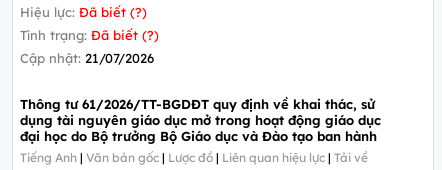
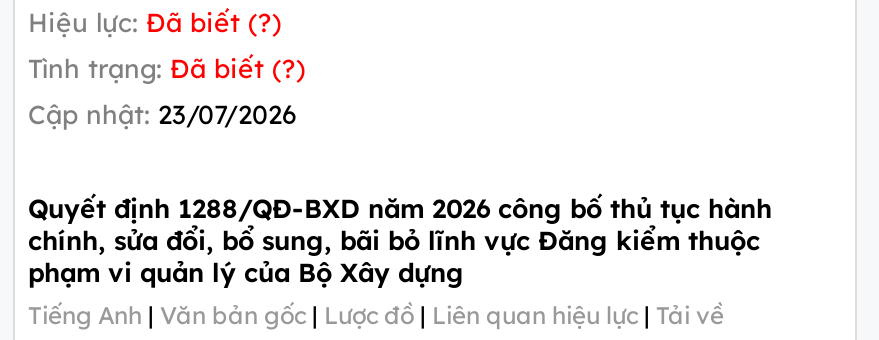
- Cập nhật: 21/07/2026
+ Cập nhật: 23/07/2026

- Thông tư 61/2026/TT-BGDĐT quy định về khai thác, sử
- dụng tài nguyên giáo dục mở trong hoạt động giáo dục
- đại học do Bộ trưởng Bộ Giáo dục và Đào tạo ban hành
+ Quyết định 1288/QĐ-BXD năm 2026 công bố thủ tục hành
+ chính, sửa đổi, bổ sung, bãi bỏ lĩnh vực Đăng kiểm thuộc
+ phạm vi quản lý của Bộ Xây dựng
